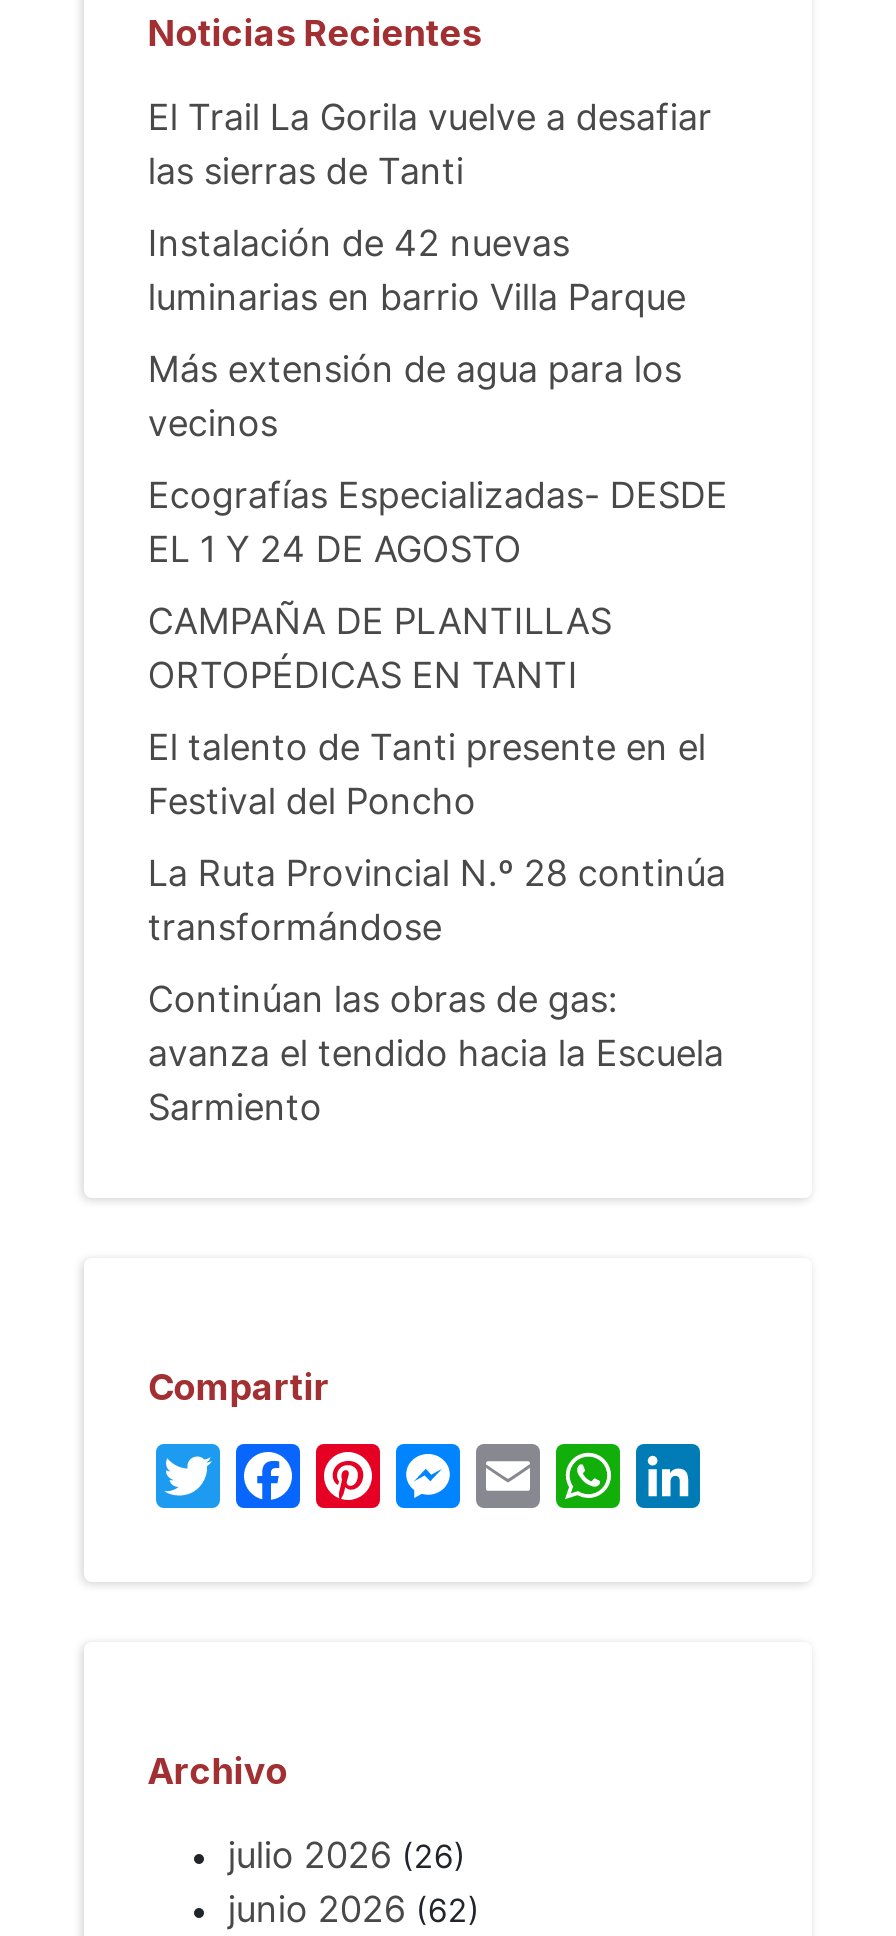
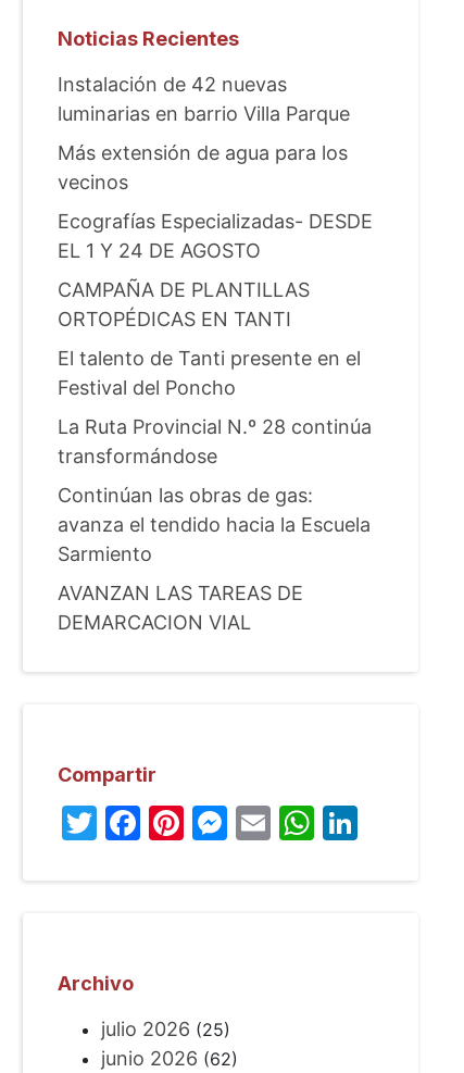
- El Trail La Gorila vuelve a desafiar
- las sierras de Tanti

moved up: Instalación de 42 nuevas | luminarias en barrio Villa Parque | Más extensión de agua para los | ... | avanza el tendido hacia la Escuela | Sarmiento

+ AVANZAN LAS TAREAS DE
+ DEMARCACION VIAL

- julio 2026 (26)
+ julio 2026 (25)
